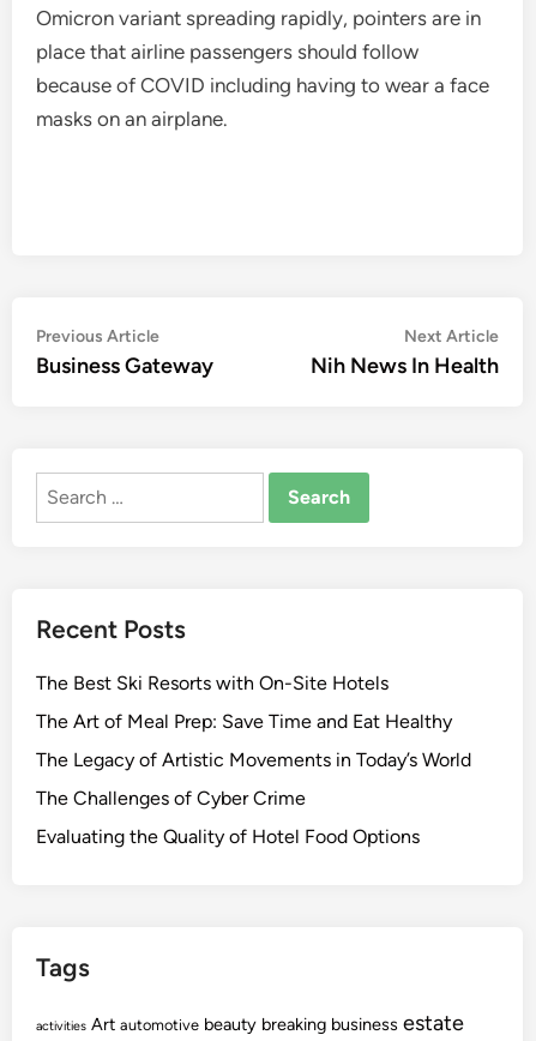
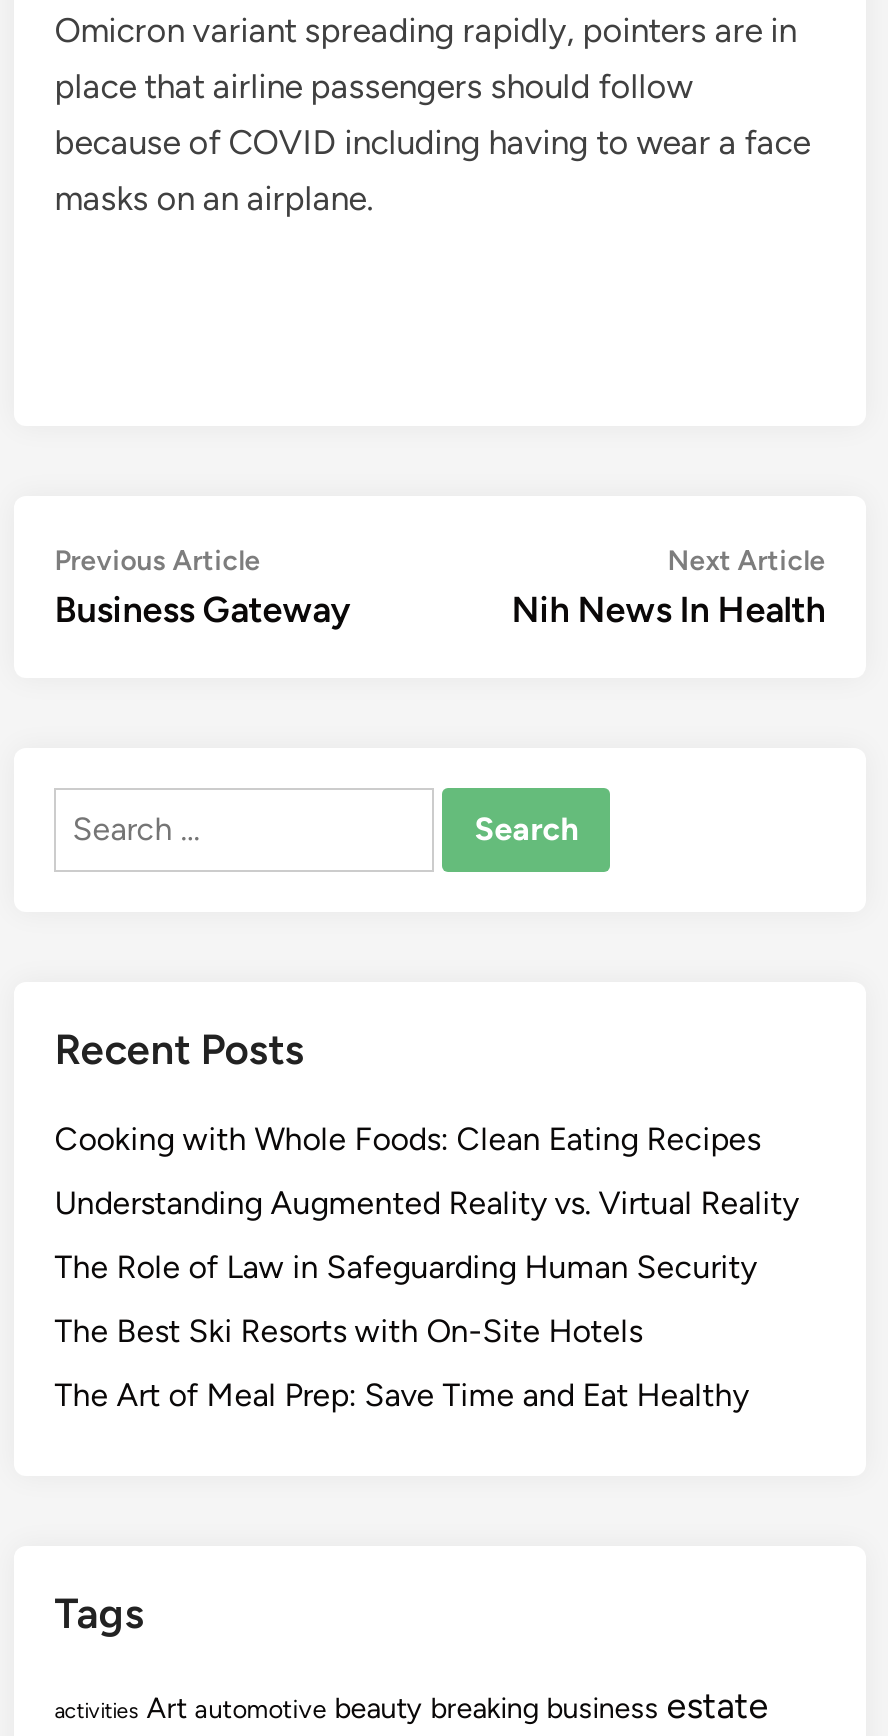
+ Cooking with Whole Foods: Clean Eating Recipes
+ Understanding Augmented Reality vs. Virtual Reality
+ The Role of Law in Safeguarding Human Security

moved down: The Best Ski Resorts with On-Site Hotels | The Art of Meal Prep: Save Time and Eat Healthy

- The Legacy of Artistic Movements in Today’s World
- The Challenges of Cyber Crime
- Evaluating the Quality of Hotel Food Options
